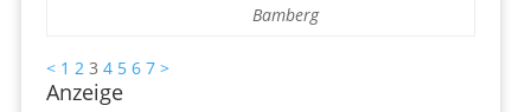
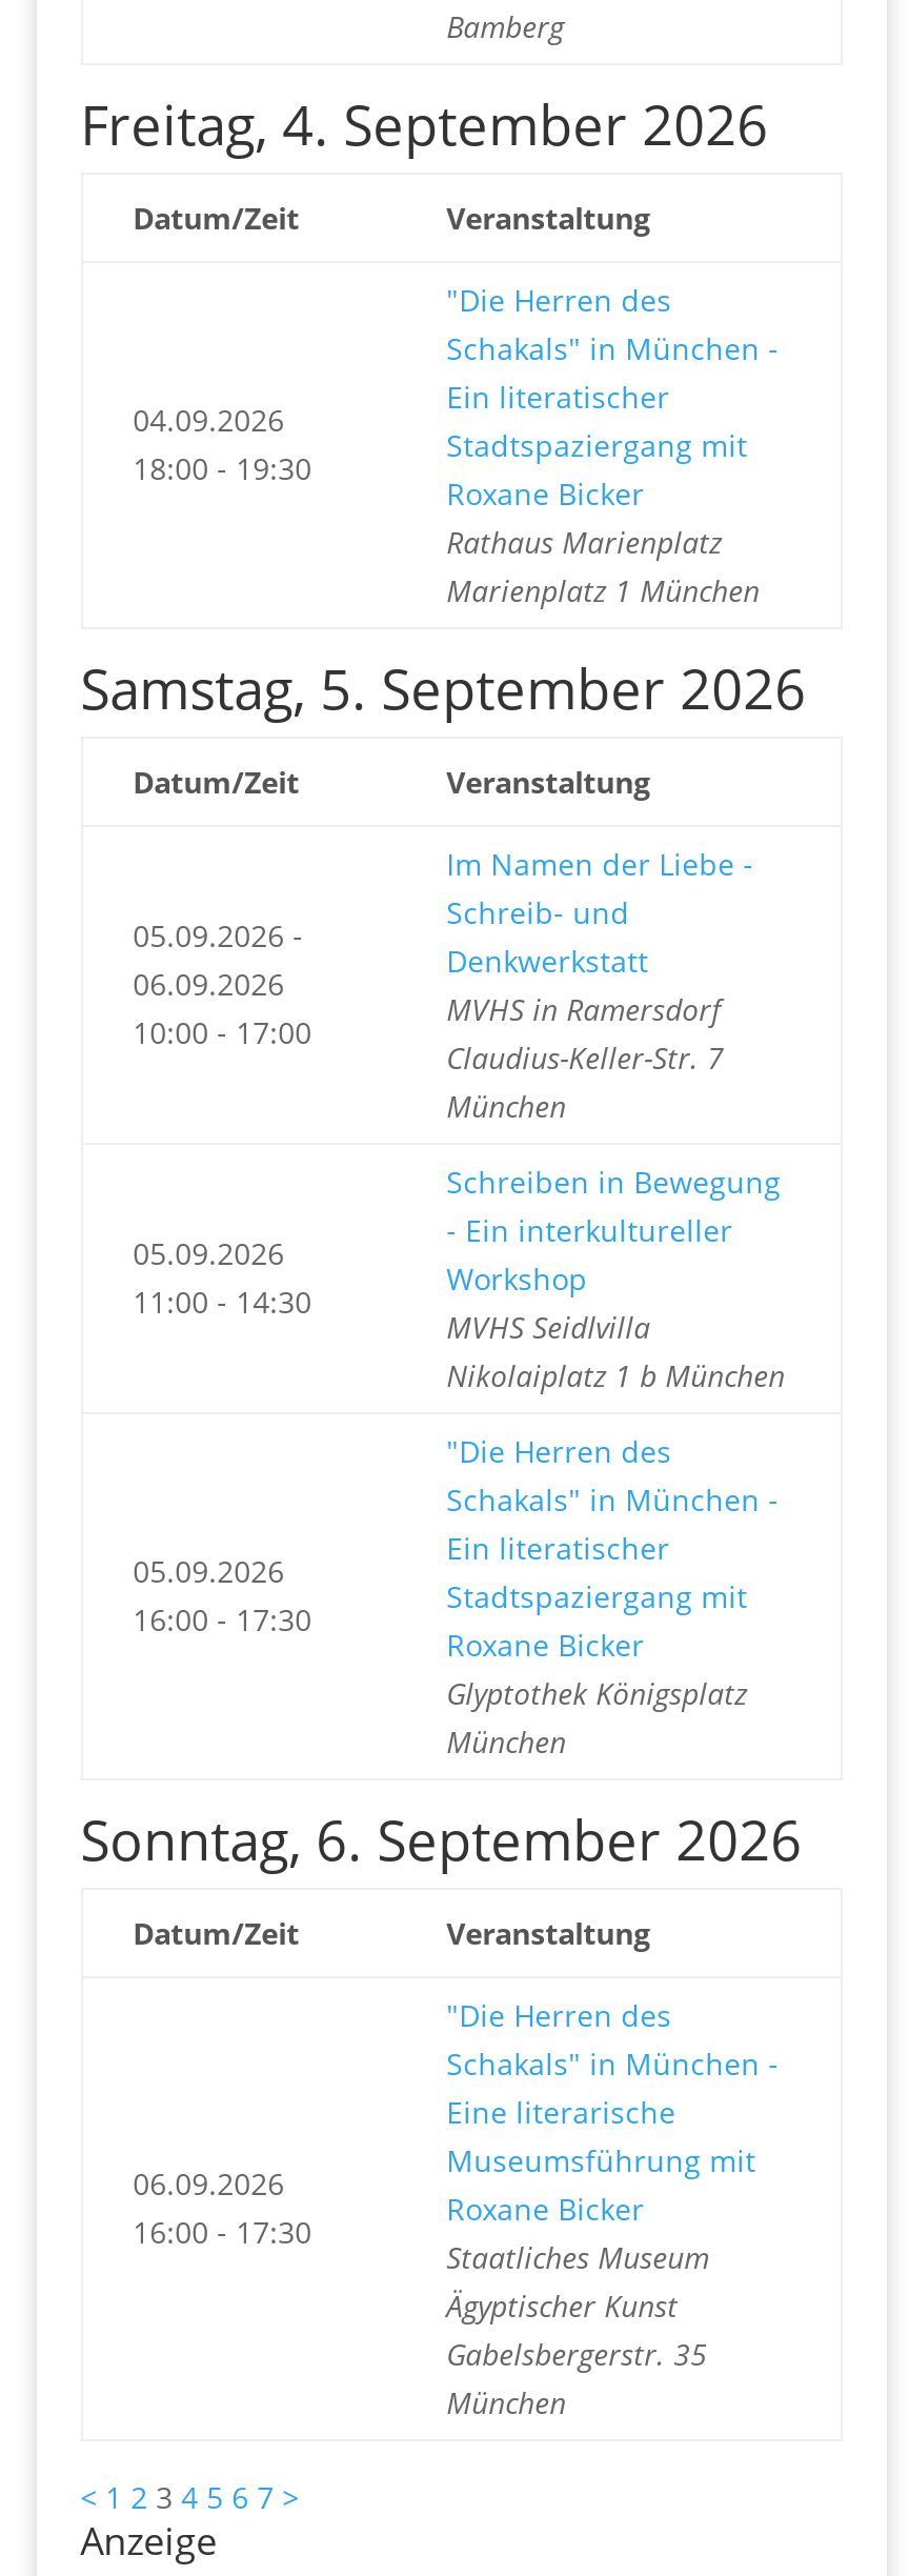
+ Freitag, 4. September 2026
+ Datum/Zeit
+ Veranstaltung

+ "Die Herren des
+ Schakals" in München -
+ Ein literatischer
+ Stadtspaziergang mit
+ Roxane Bicker
+ Rathaus Marienplatz
+ Marienplatz 1 München
+ Samstag, 5. September 2026
+ Datum/Zeit
+ Veranstaltung

+ "Die Herren des
+ Schakals" in München -
+ Ein literatischer
+ Stadtspaziergang mit
+ Roxane Bicker
+ Glyptothek Königsplatz
+ München
+ Sonntag, 6. September 2026
+ Datum/Zeit
+ Veranstaltung

+ 04.09.2026
+ 18:00 - 19:30

+ 05.09.2026 -
+ 06.09.2026
+ 10:00 - 17:00

+ 05.09.2026
+ 11:00 - 14:30

+ 05.09.2026
+ 16:00 - 17:30

+ 06.09.2026
+ 16:00 - 17:30

+ Im Namen der Liebe -
+ Schreib- und
+ Denkwerkstatt
+ MVHS in Ramersdorf
+ Claudius-Keller-Str. 7
+ München

+ Schreiben in Bewegung
+ - Ein interkultureller
+ Workshop
+ MVHS Seidlvilla
+ Nikolaiplatz 1 b München

+ "Die Herren des
+ Schakals" in München -
+ Eine literarische
+ Museumsführung mit
+ Roxane Bicker
+ Staatliches Museum
+ Ägyptischer Kunst
+ Gabelsbergerstr. 35
+ München
